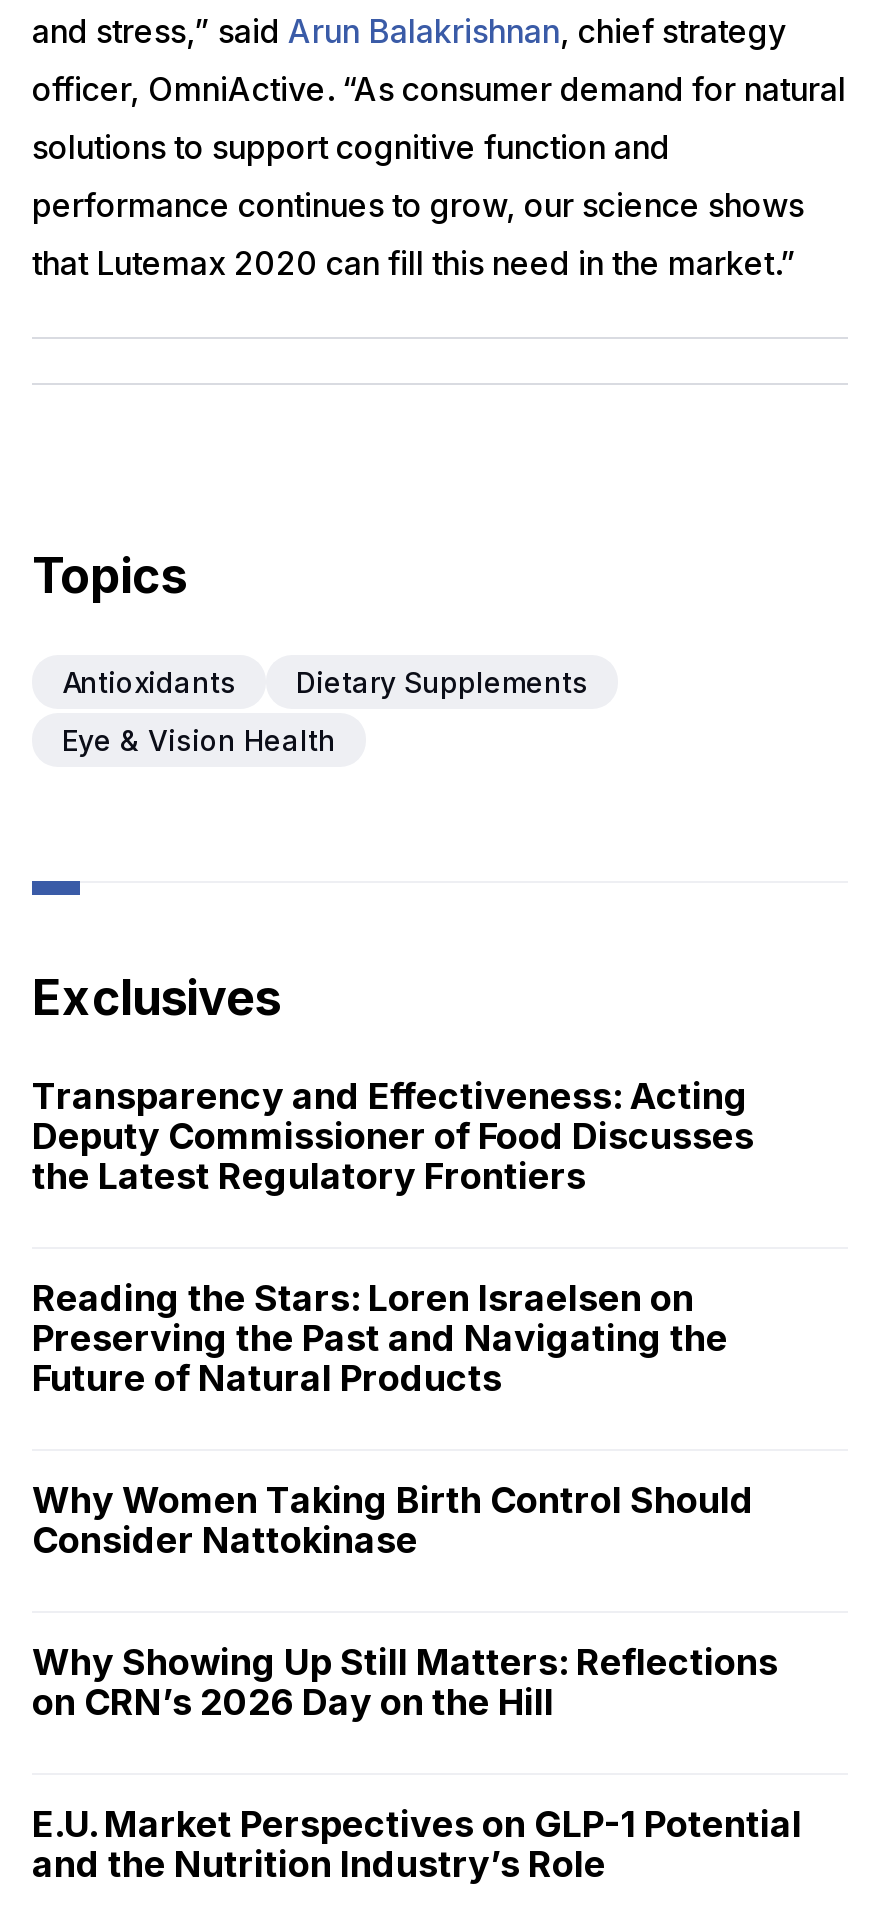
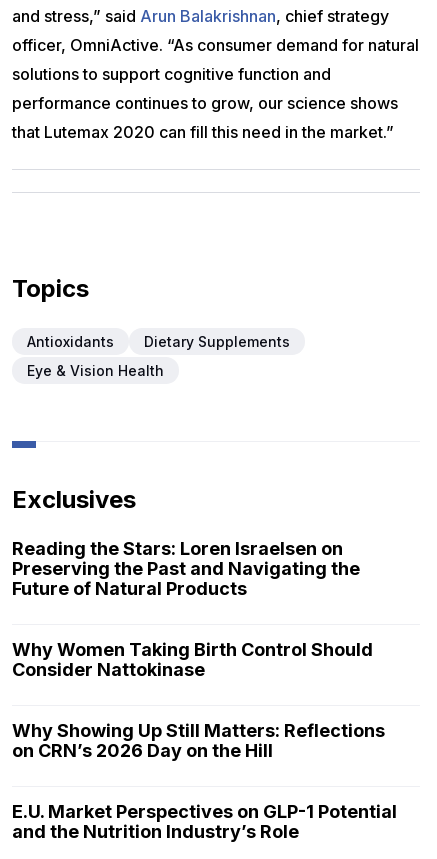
- Transparency and Effectiveness: Acting
- Deputy Commissioner of Food Discusses
- the Latest Regulatory Frontiers
